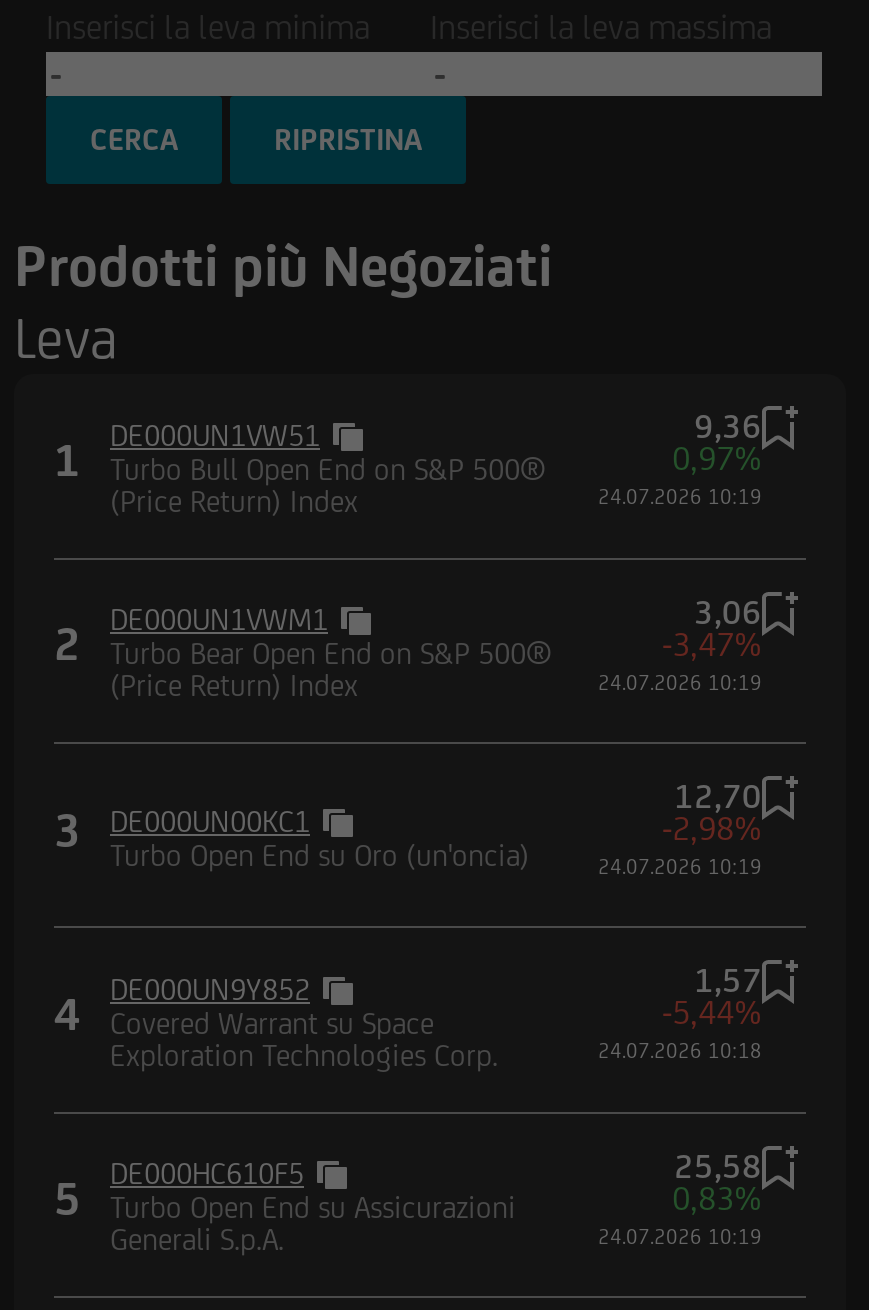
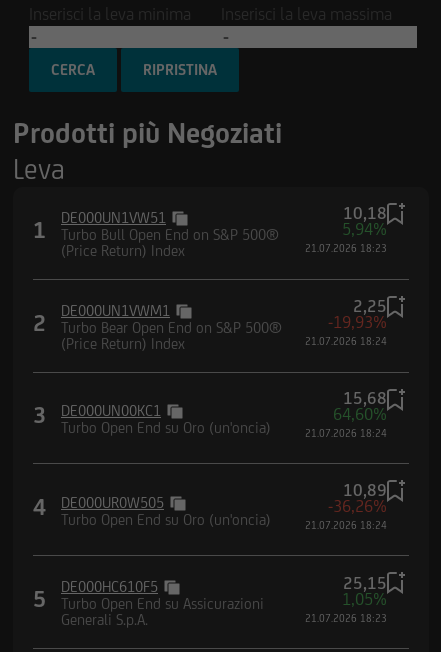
- 9,36
+ 10,18

- 0,97%
+ 5,94%

- 24.07.2026 10:19
+ 21.07.2026 18:23

- 3,06
+ 2,25

- -3,47%
+ -19,93%

- 24.07.2026 10:19
+ 21.07.2026 18:24

- 12,70
+ 15,68

- -2,98%
+ 64,60%

- 24.07.2026 10:19
+ 21.07.2026 18:24

- DE000UN9Y852
- Covered Warrant su Space
- Exploration Technologies Corp.
+ DE000UR0W505
+ Turbo Open End su Oro (un'oncia)

- 1,57
- -5,44%
- 24.07.2026 10:18
+ 10,89
+ -36,26%
+ 21.07.2026 18:24

- 25,58
+ 25,15

- 0,83%
+ 1,05%

- 24.07.2026 10:19
+ 21.07.2026 18:23
